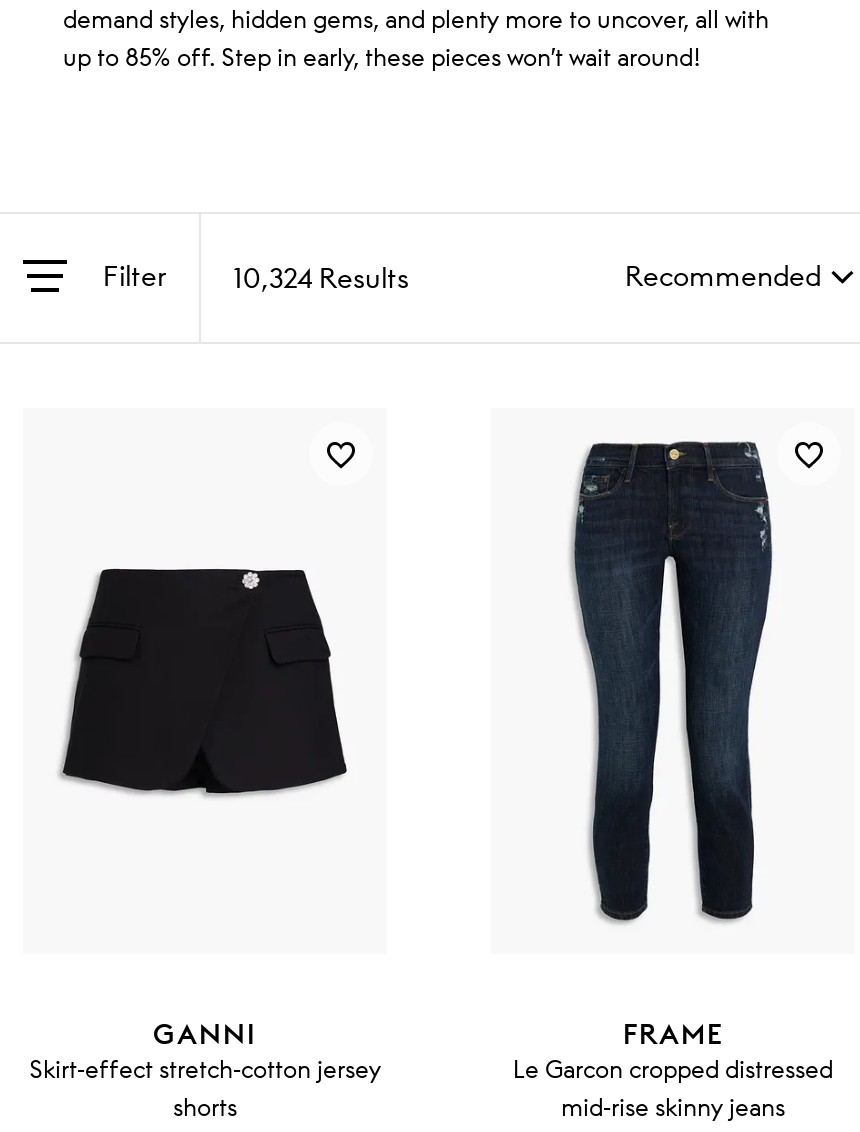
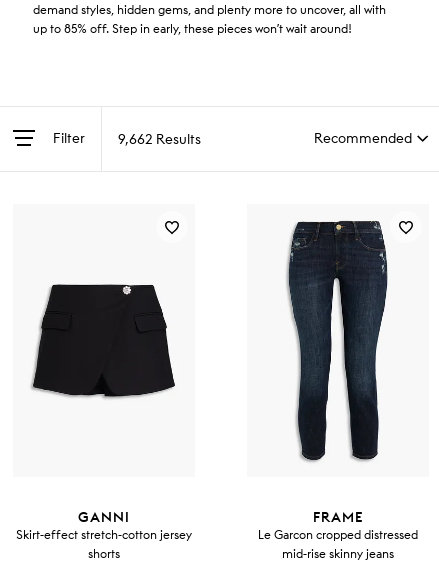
- 10,324 Results
+ 9,662 Results
